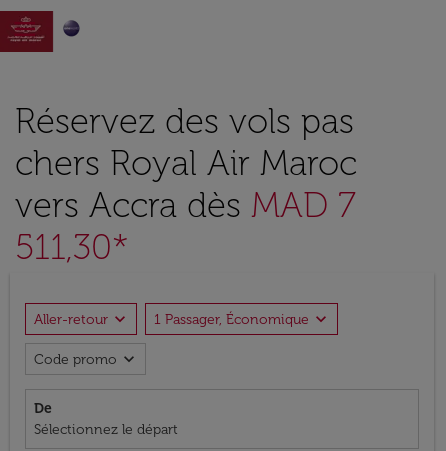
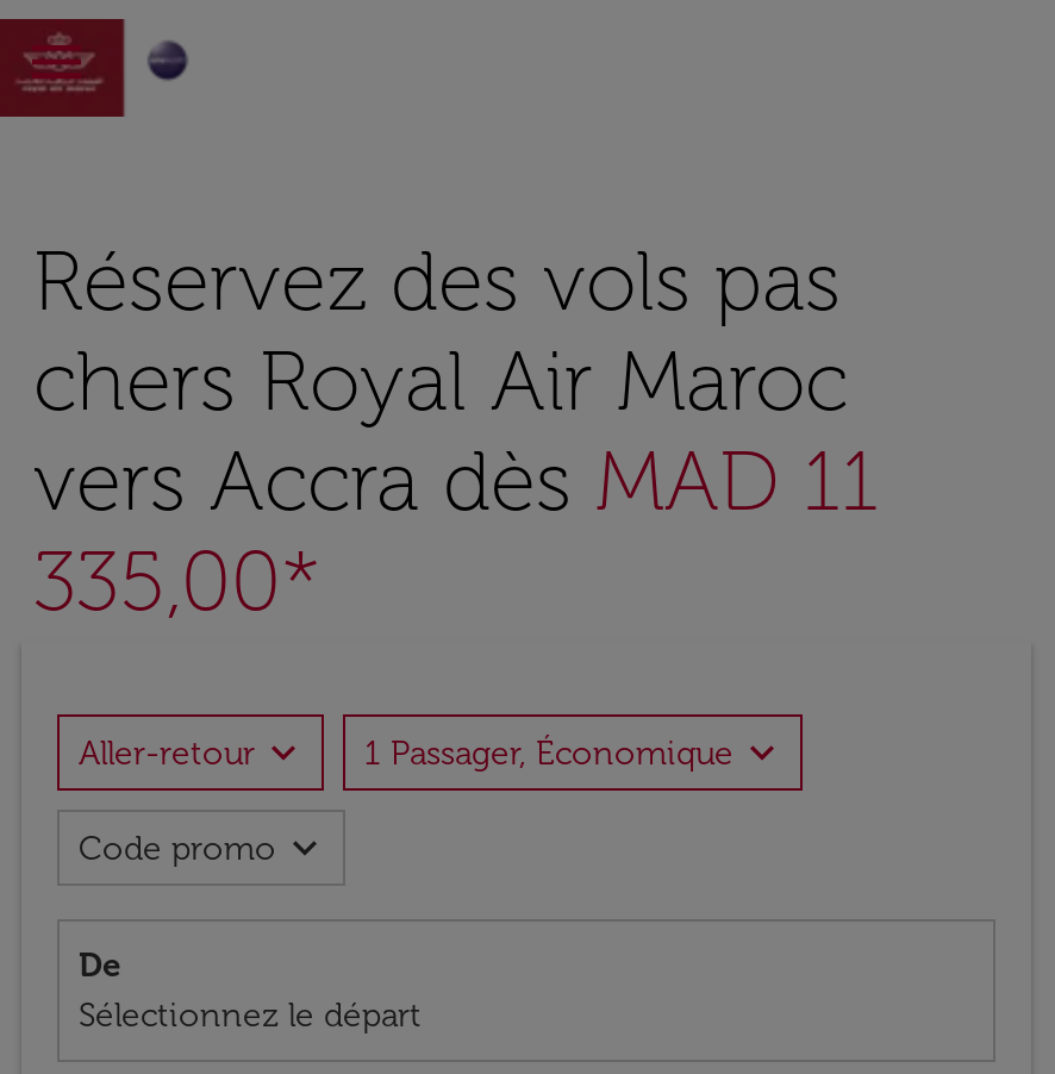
- vers Accra dès MAD 7
+ vers Accra dès MAD 11

- 511,30*
+ 335,00*
